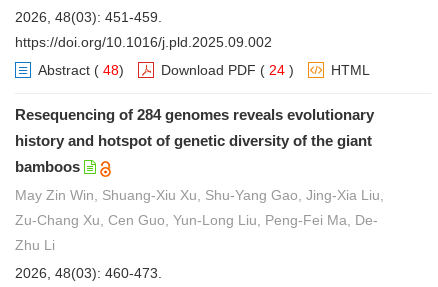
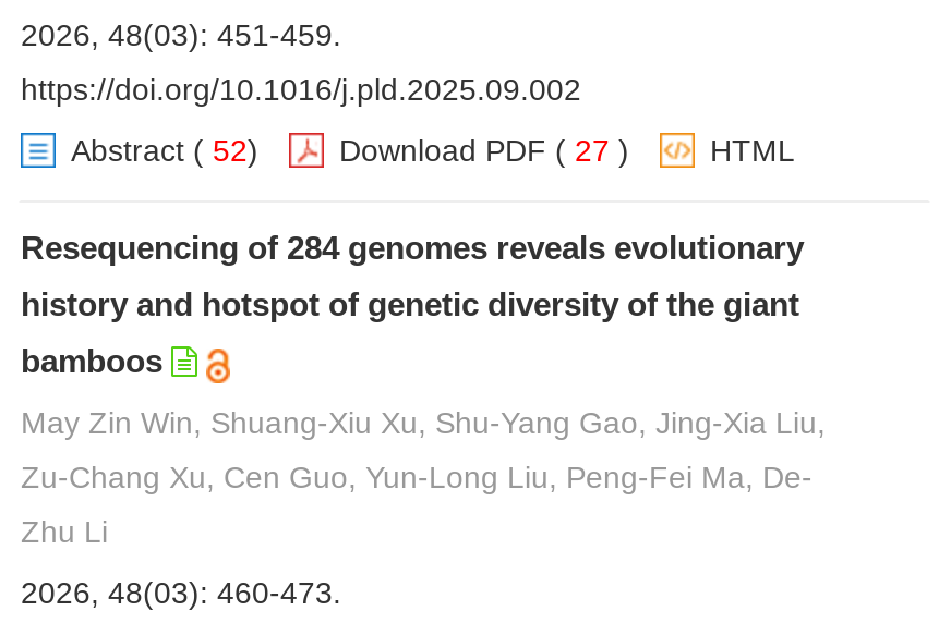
- Abstract (48)
+ Abstract (52)

- Download PDF (24)
+ Download PDF (27)
